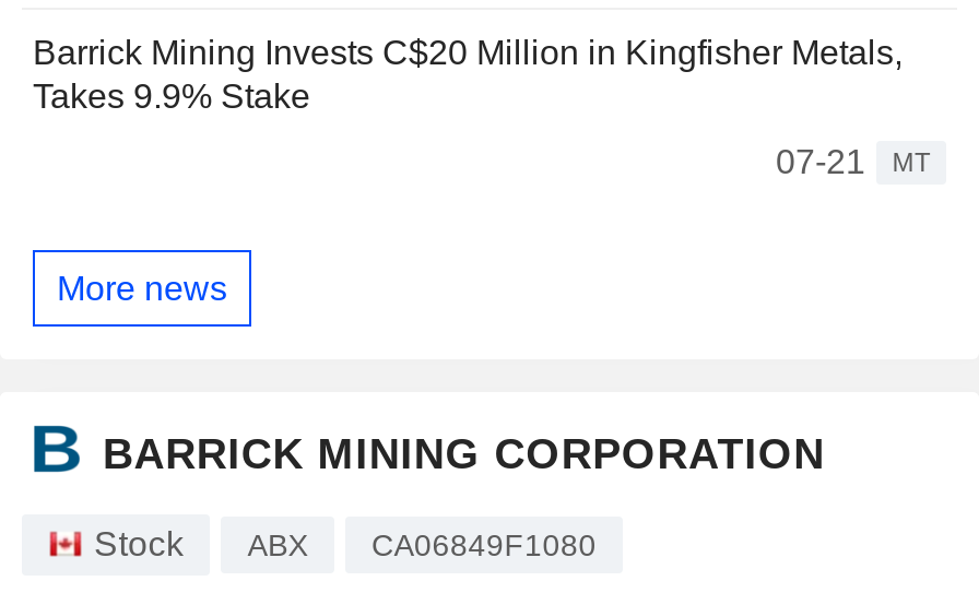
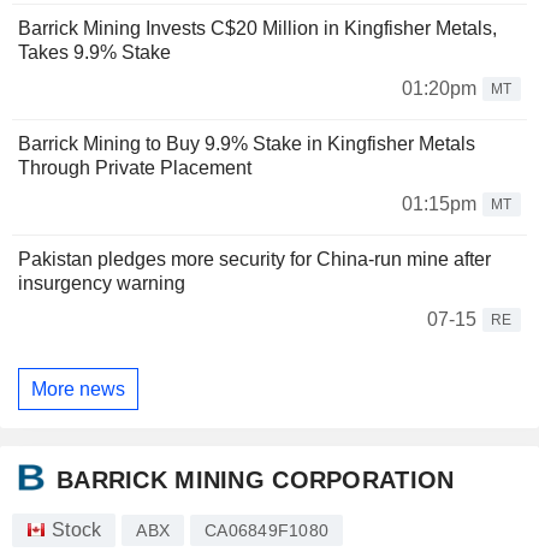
- 07-21 MT
+ 01:20pm MT

+ Barrick Mining to Buy 9.9% Stake in Kingfisher Metals
+ Through Private Placement
+ 01:15pm
+ MT
+ Pakistan pledges more security for China-run mine after
+ insurgency warning
+ 07-15
+ RE
